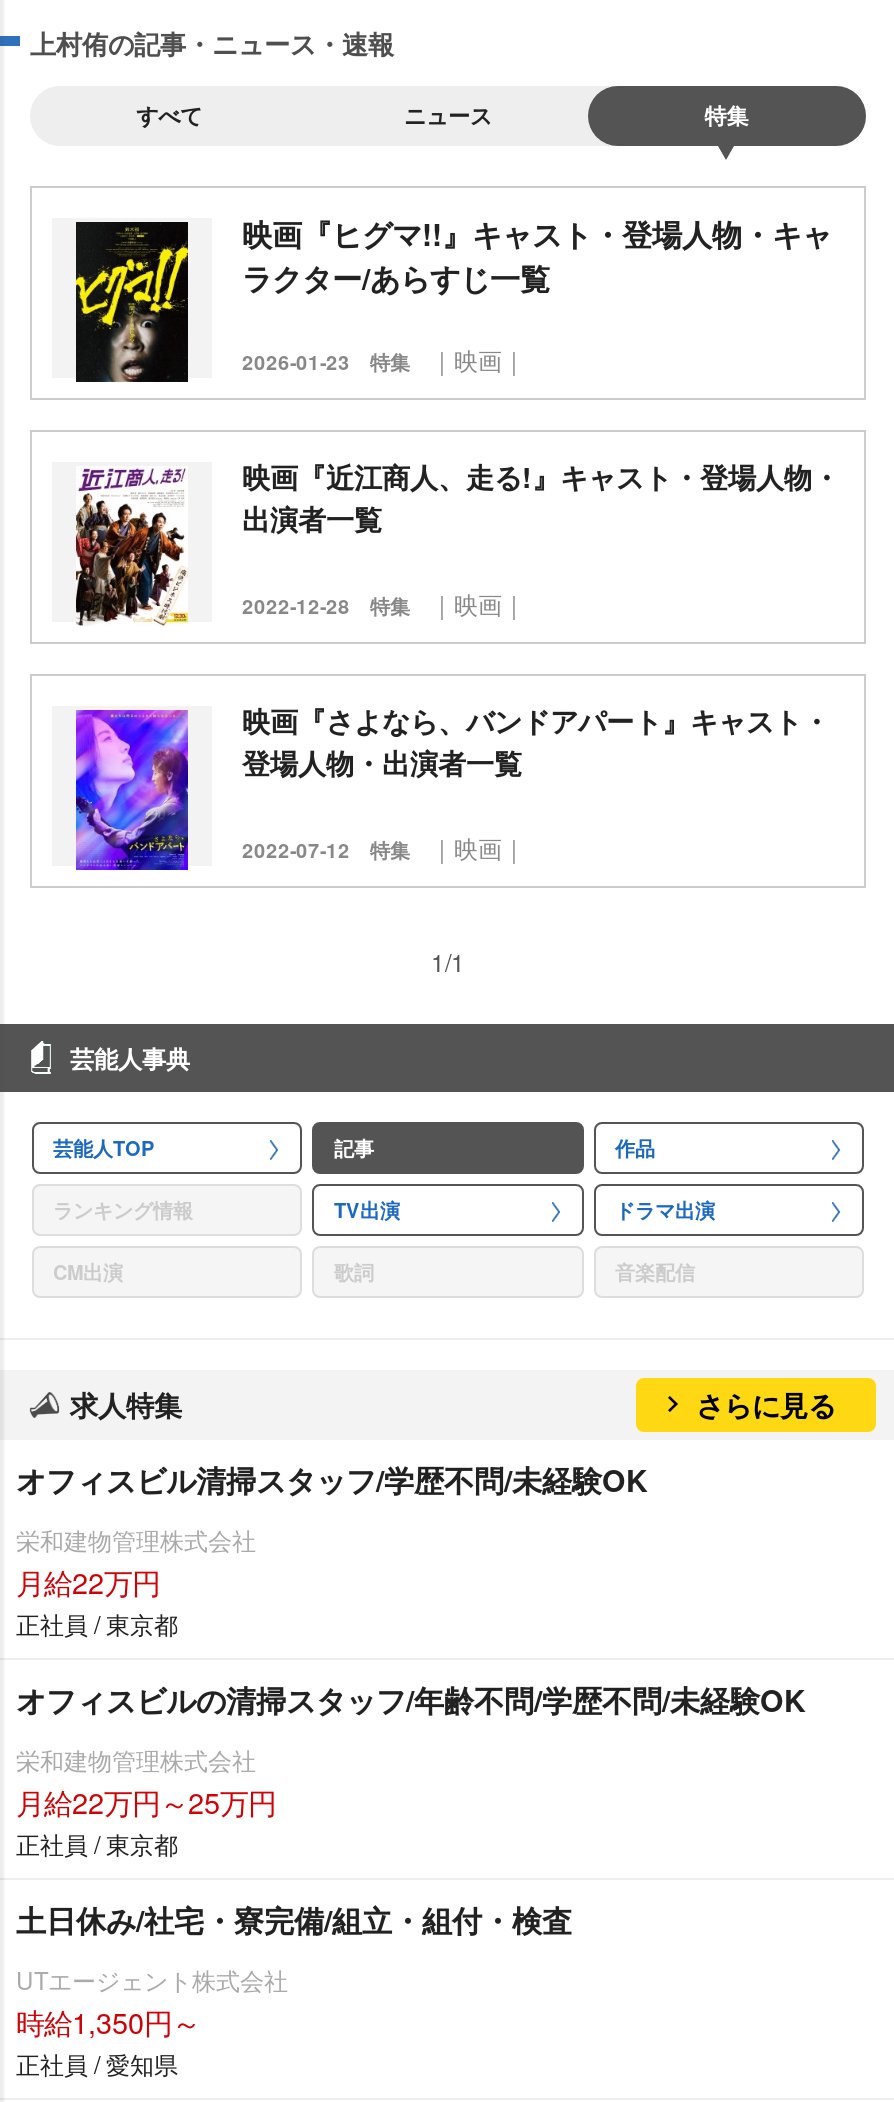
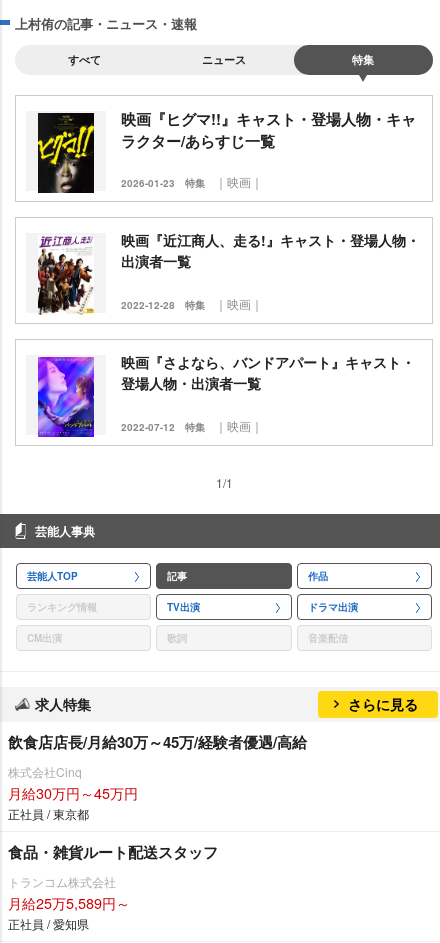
- オフィスビル清掃スタッフ/学歴不問/未経験OK
+ 飲食店店長/月給30万～45万/経験者優遇/高給

- 栄和建物管理株式会社
- 月給22万円
+ 株式会社Cinq
+ 月給30万円～45万円

- オフィスビルの清掃スタッフ/年齢不問/学歴不問/未経験OK
- 栄和建物管理株式会社
- 月給22万円～25万円
- 正社員 / 東京都
- 土日休み/社宅・寮完備/組立・組付・検査
- UTエージェント株式会社
- 時給1,350円～
+ 食品・雑貨ルート配送スタッフ
+ トランコム株式会社
+ 月給25万5,589円～
